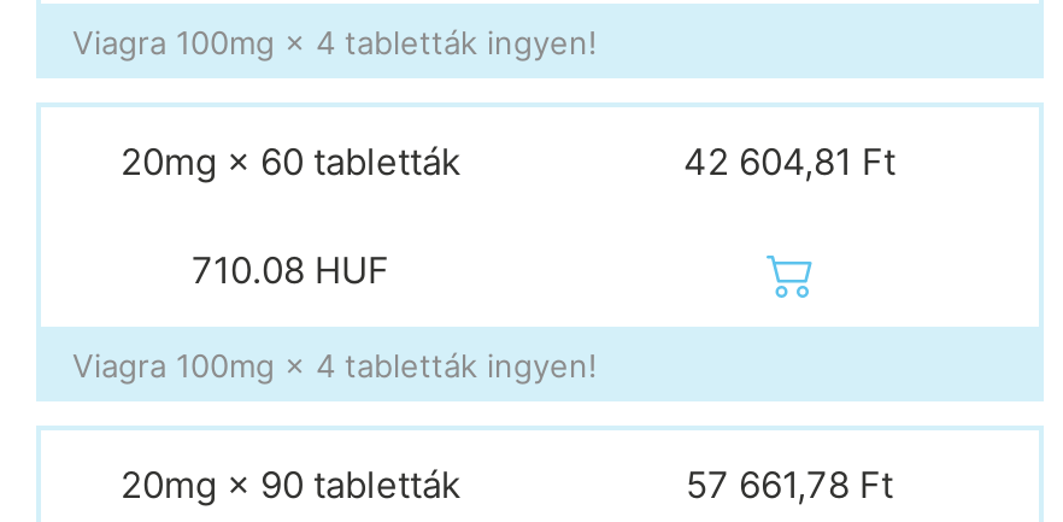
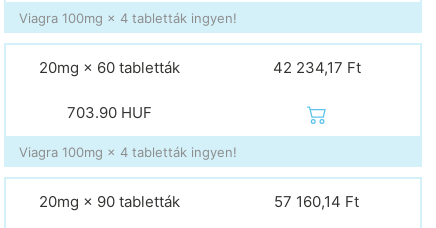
- 42 604,81 Ft
+ 42 234,17 Ft

- 710.08 HUF
+ 703.90 HUF

- 57 661,78 Ft
+ 57 160,14 Ft
